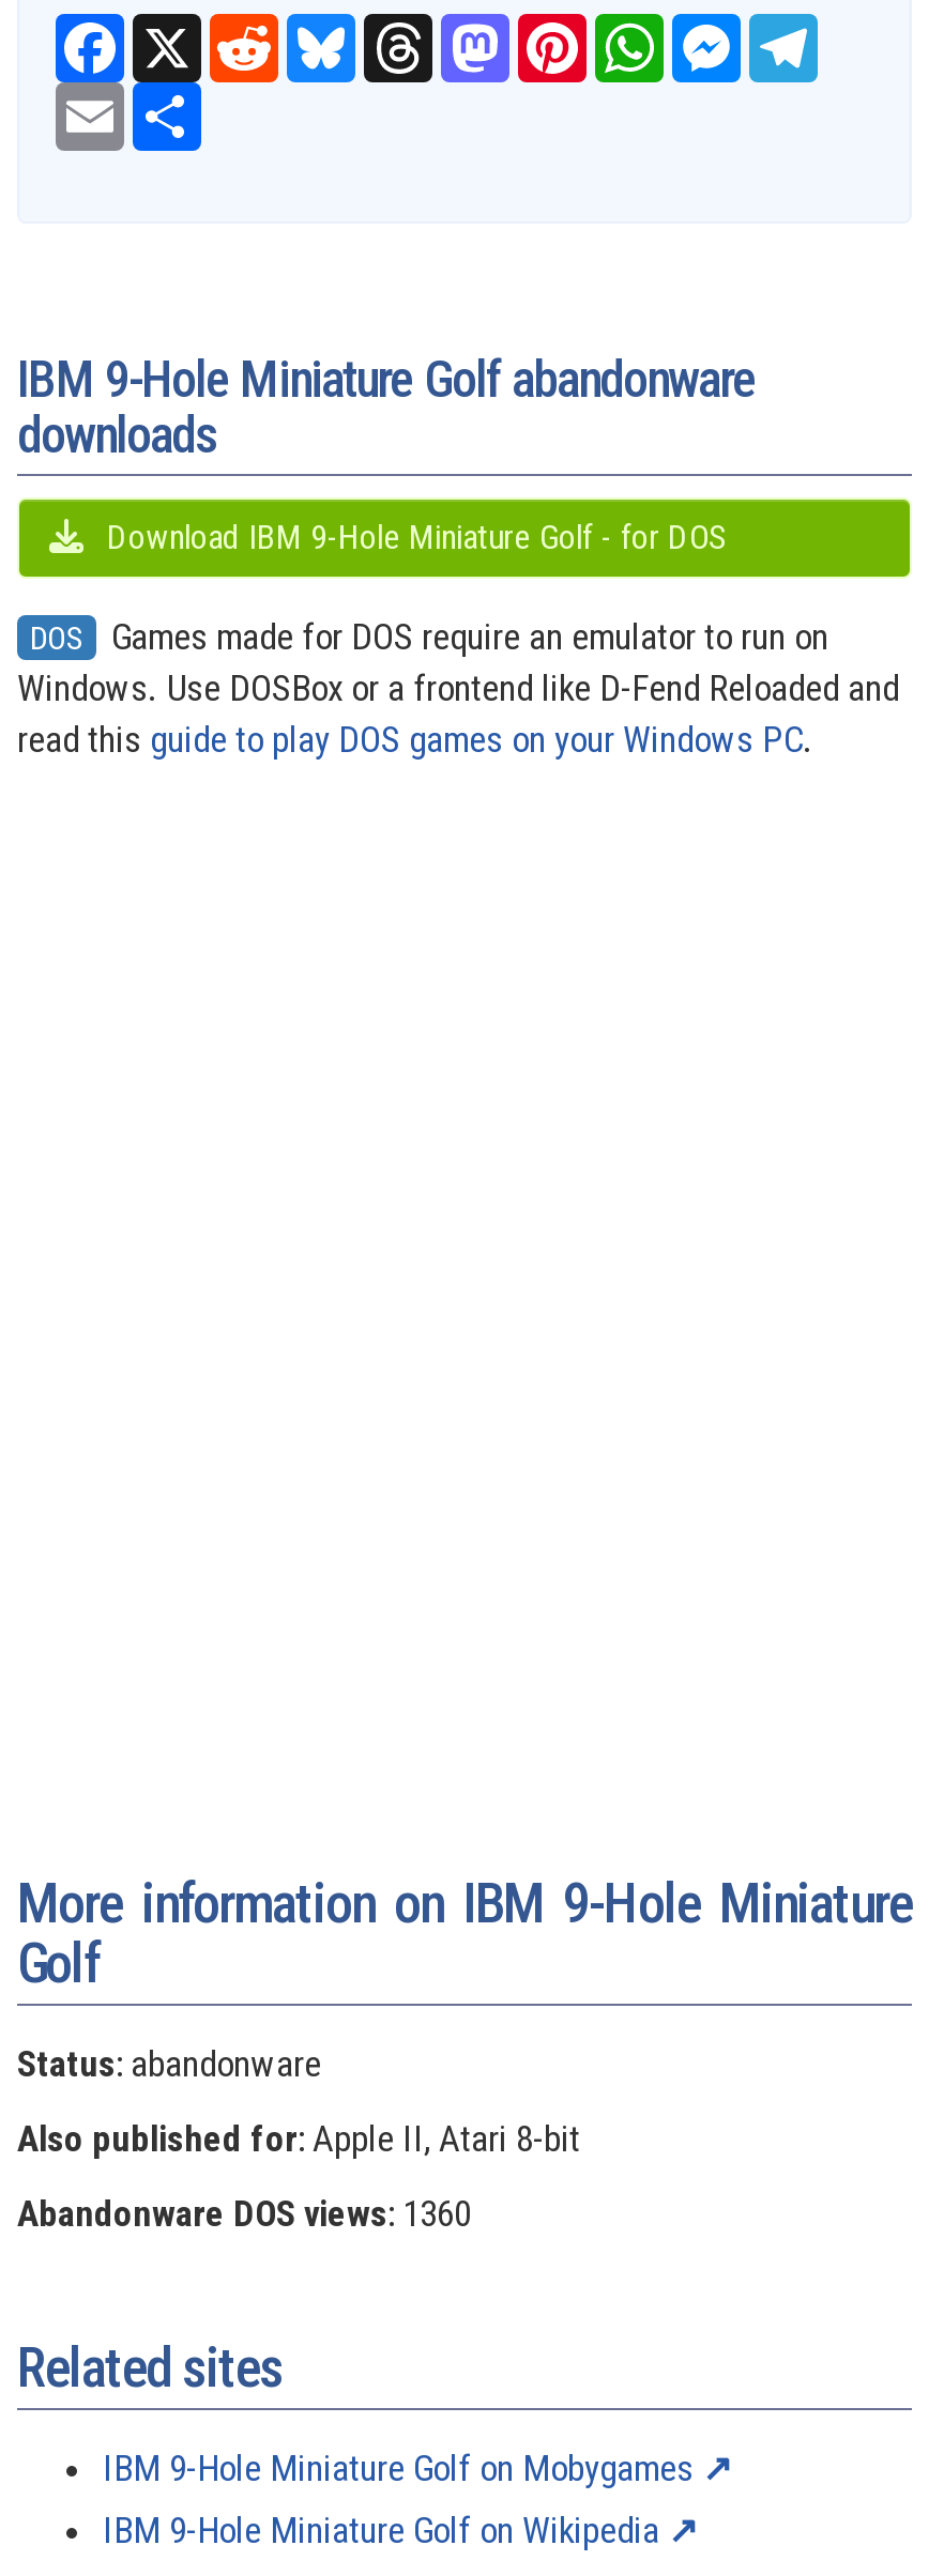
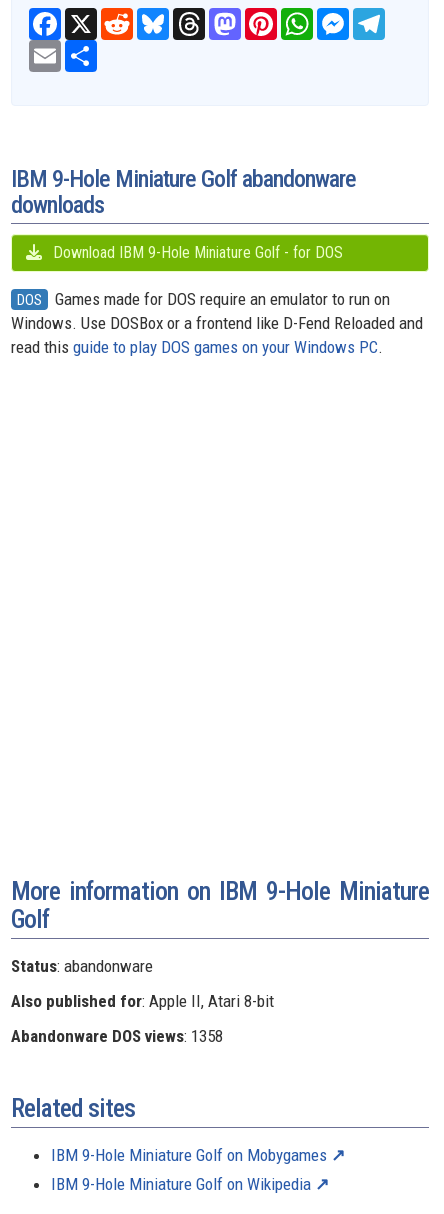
- Abandonware DOS views: 1360
+ Abandonware DOS views: 1358
